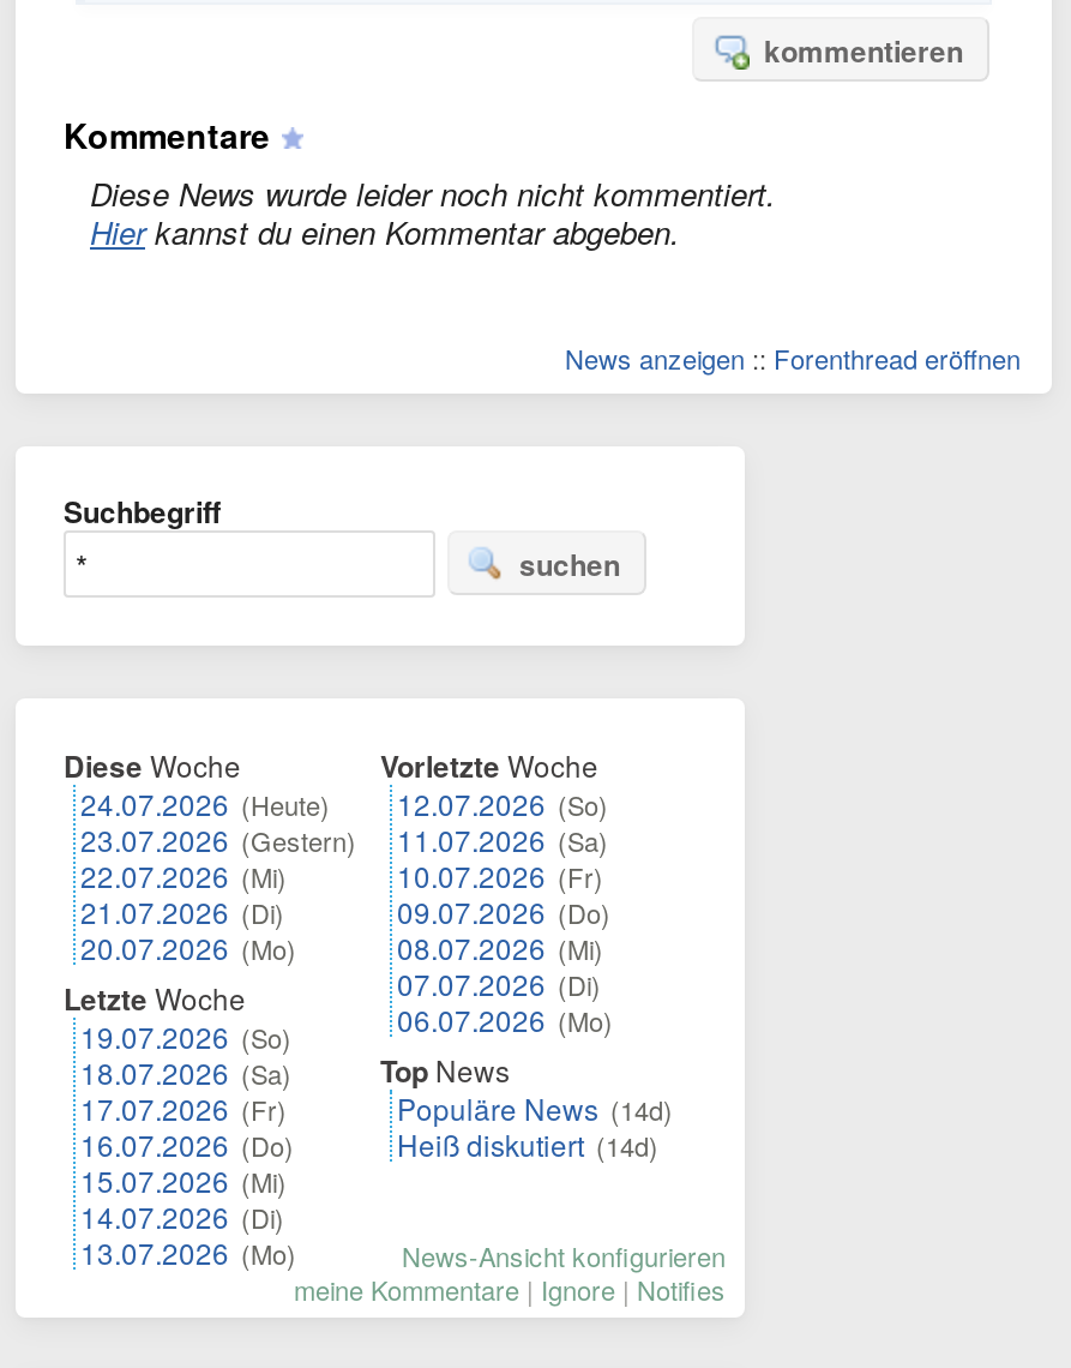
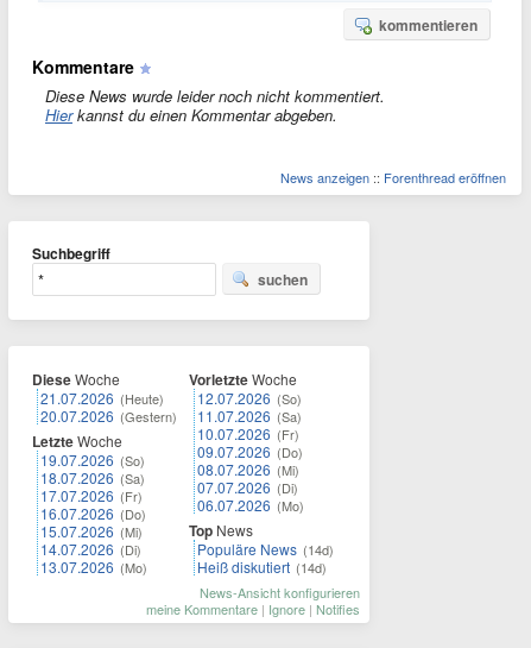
- 24.07.2026 (Heute)
- 23.07.2026 (Gestern)
- 22.07.2026 (Mi)
- 21.07.2026 (Di)
- 20.07.2026 (Mo)
+ 21.07.2026 (Heute)
+ 20.07.2026 (Gestern)

moved up: Letzte Woche | 19.07.2026 (So) | 18.07.2026 (Sa) | 17.07.2026 (Fr) | 16.07.2026 (Do) | 15.07.2026 (Mi) | 14.07.2026 (Di) | 13.07.2026 (Mo)
